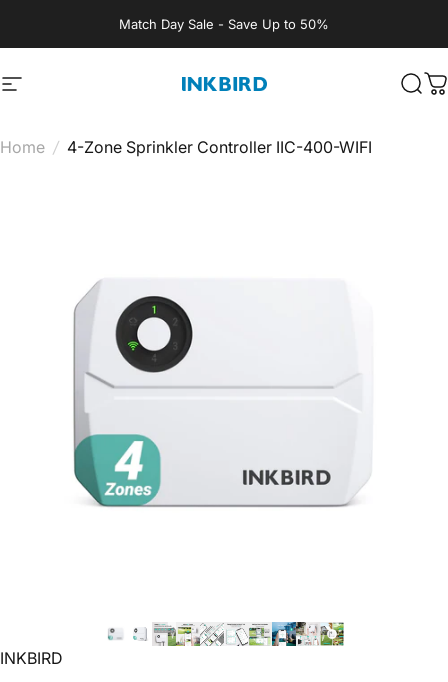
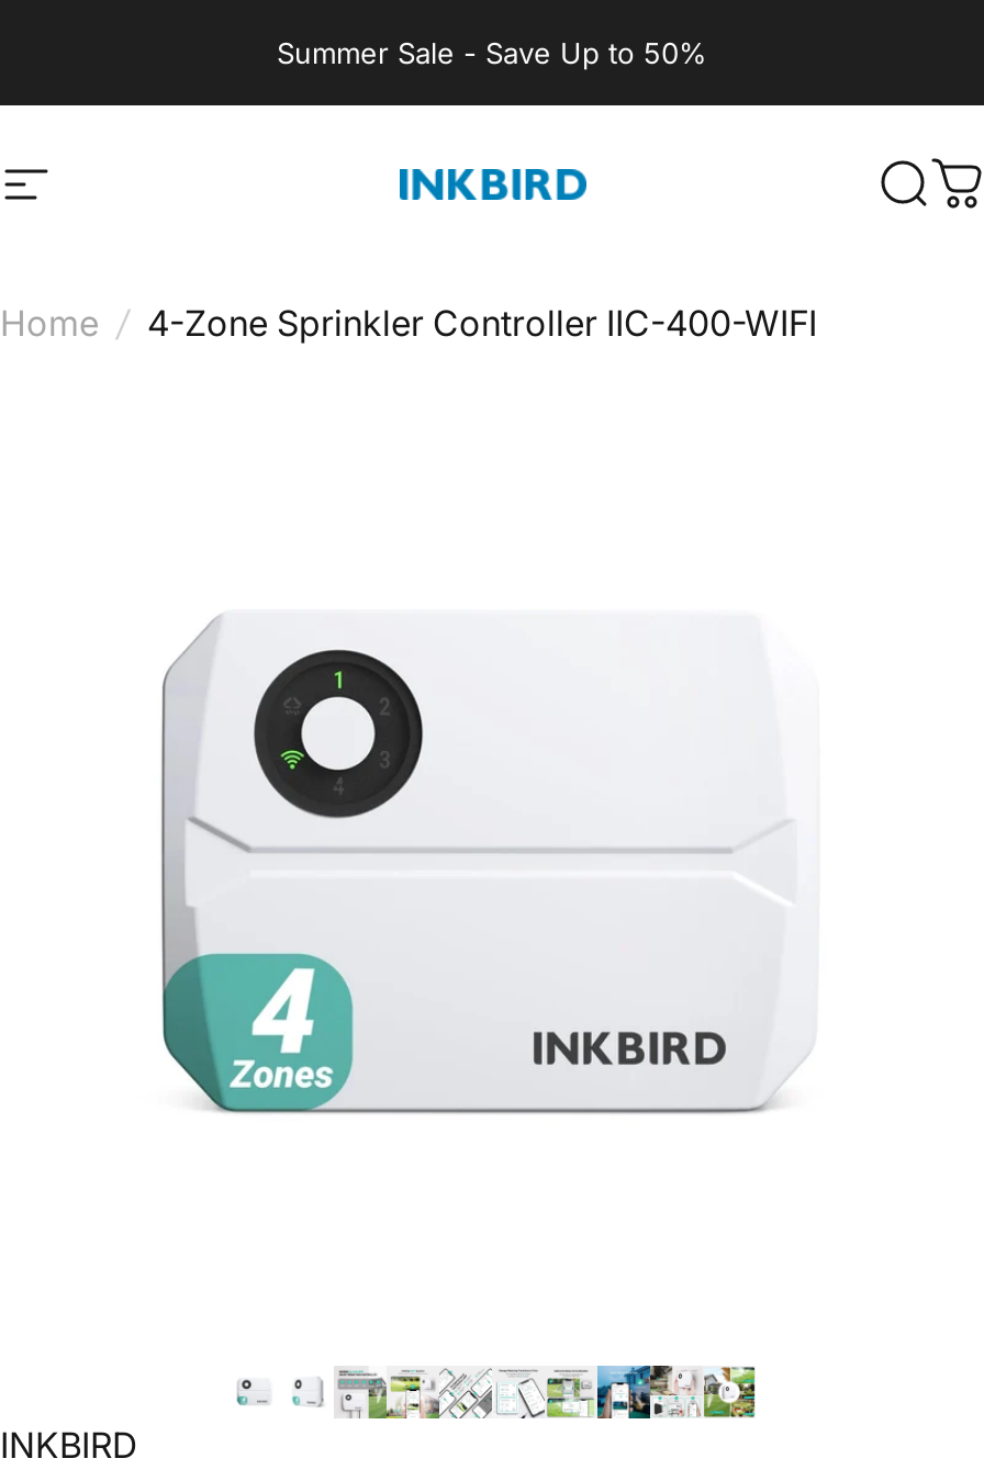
- Match Day Sale - Save Up to 50%
+ Summer Sale - Save Up to 50%
